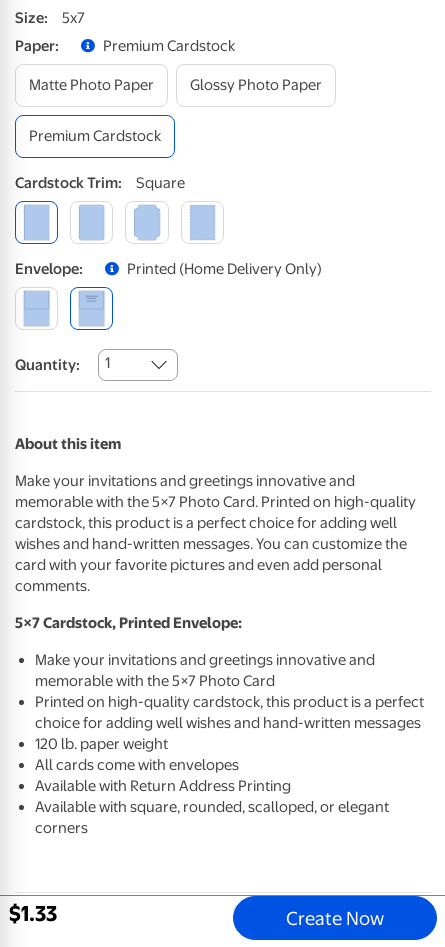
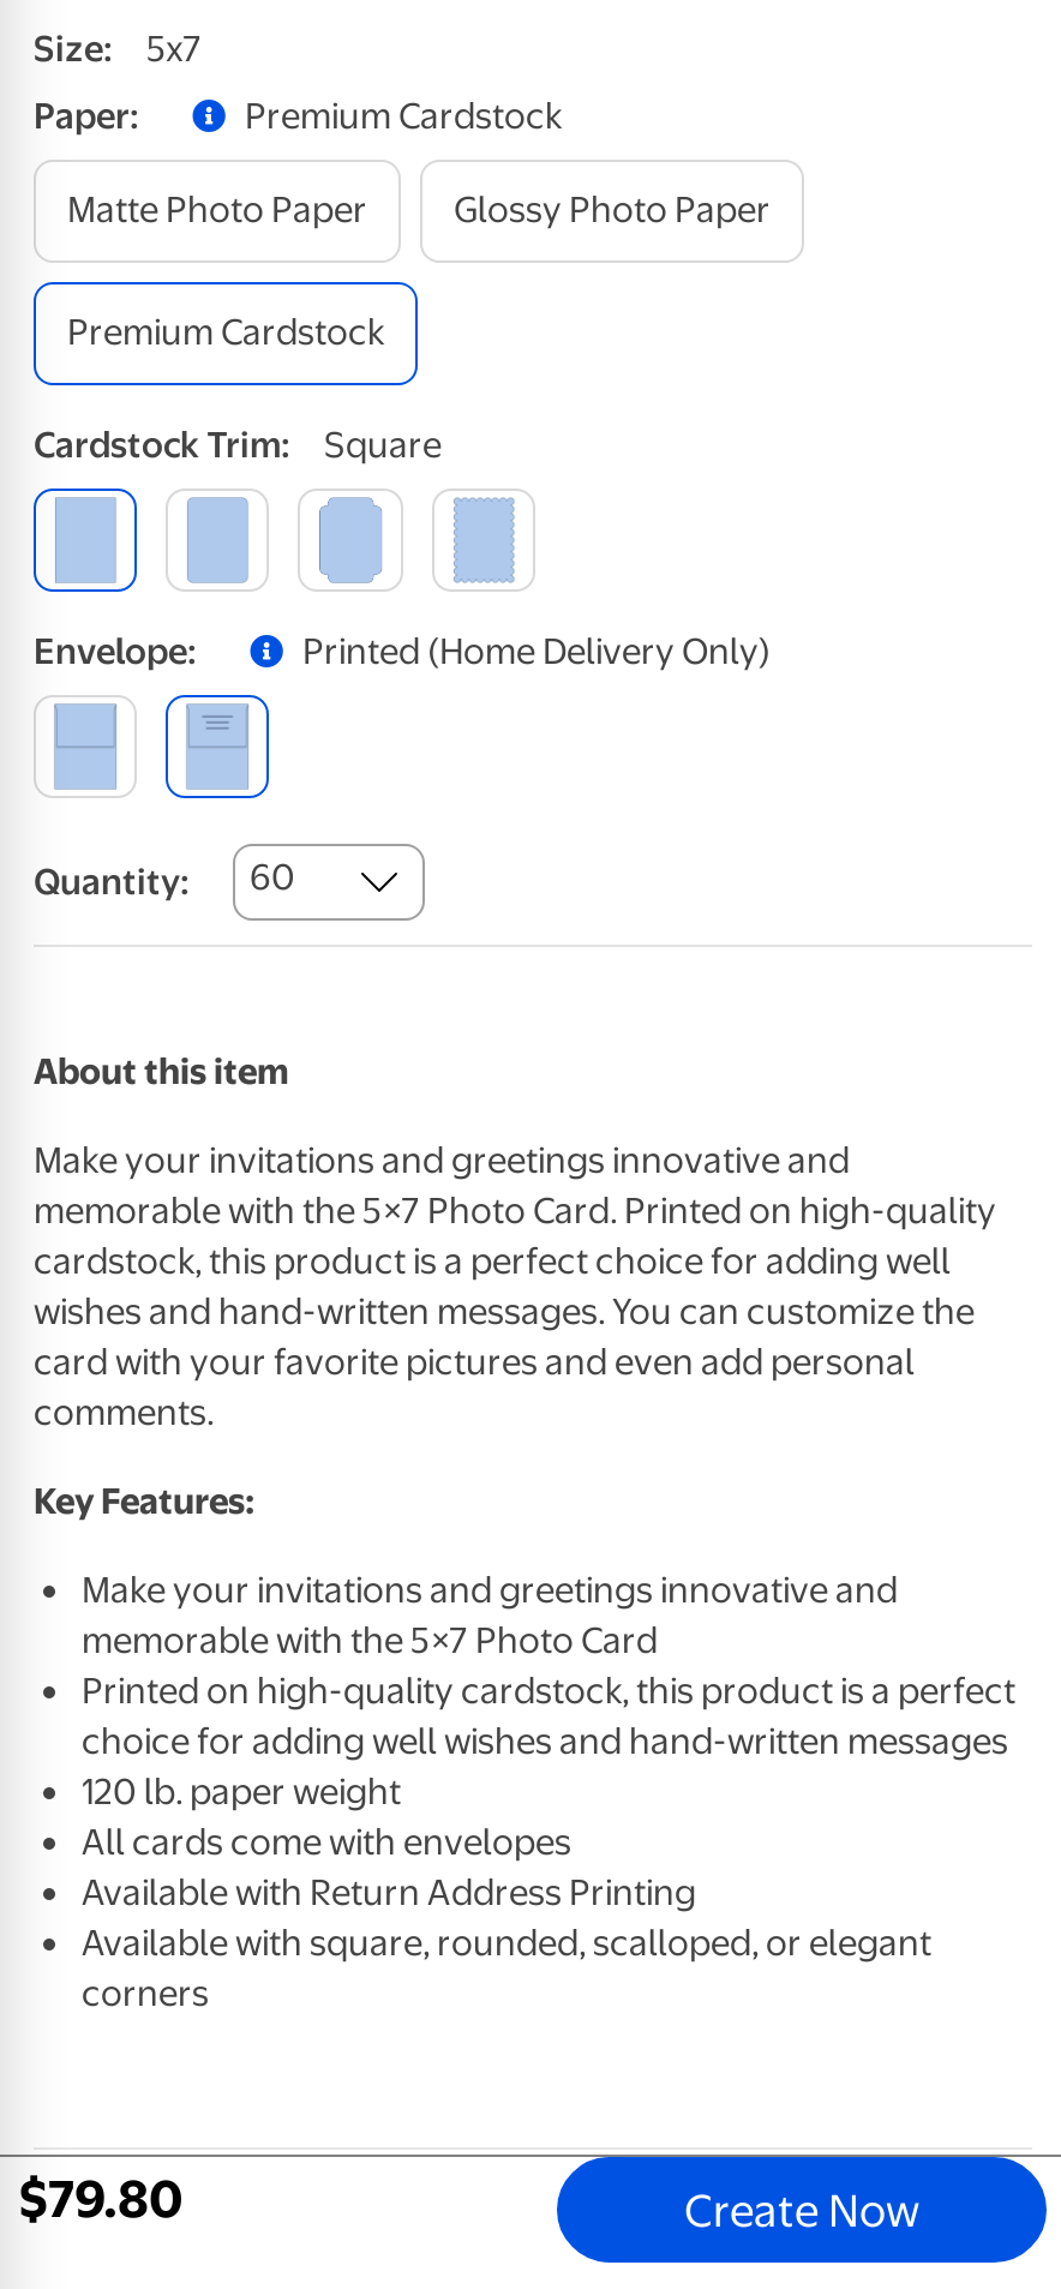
- Quantity: 1
+ Quantity: 60

- 5×7 Cardstock, Printed Envelope:
+ Key Features:

- $1.33
+ $79.80
